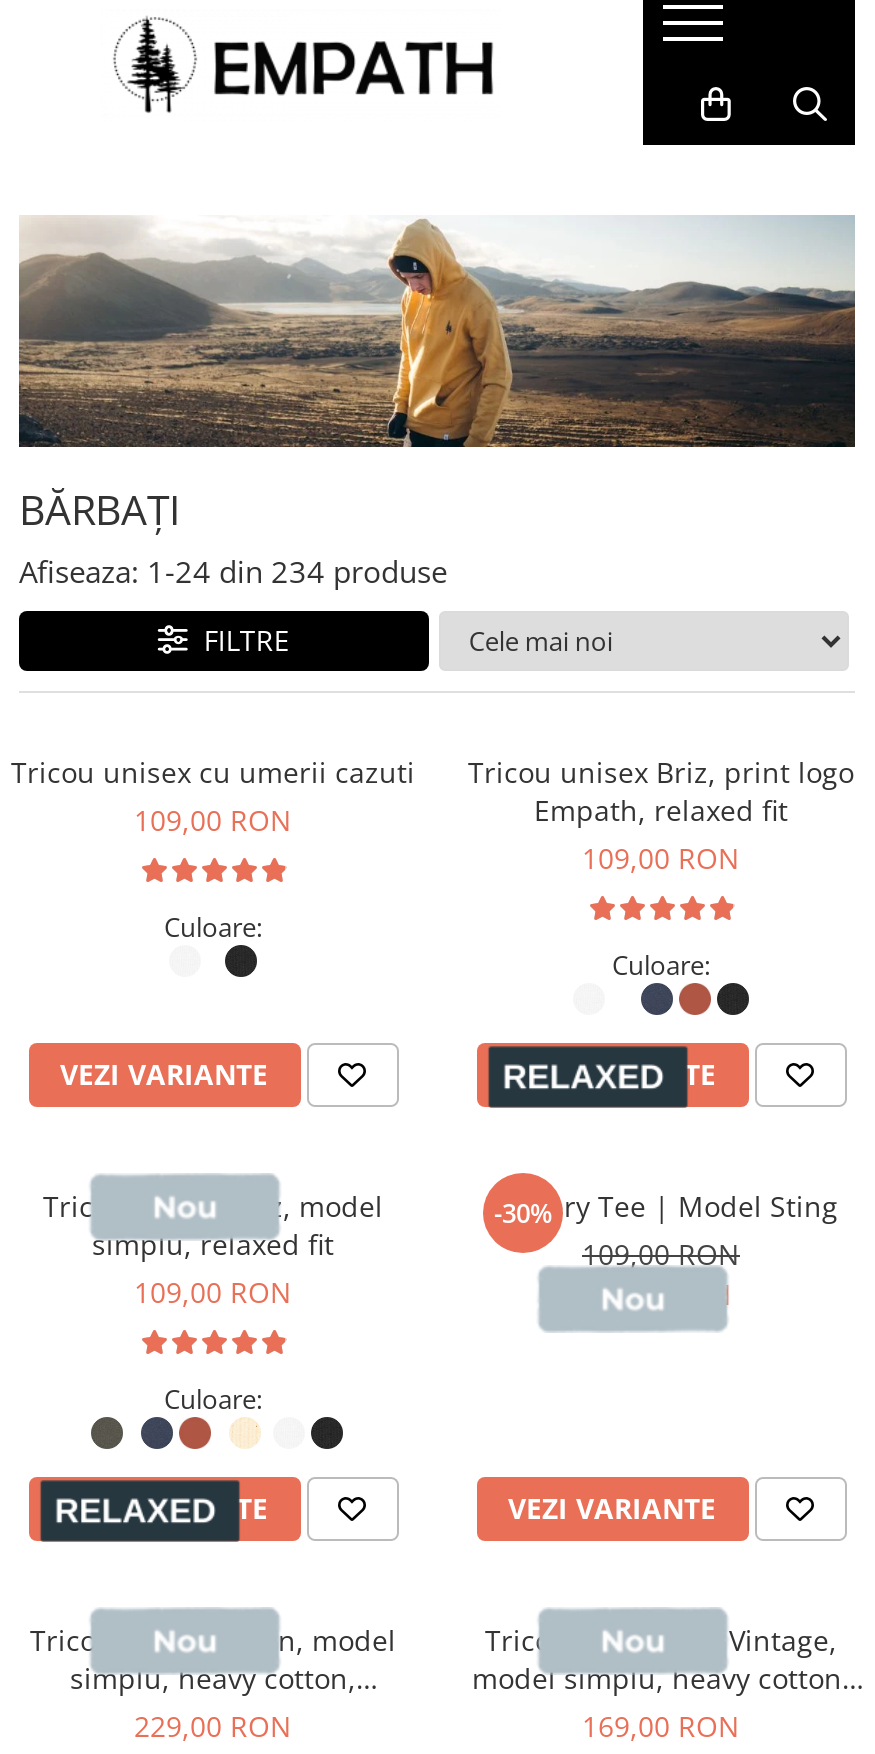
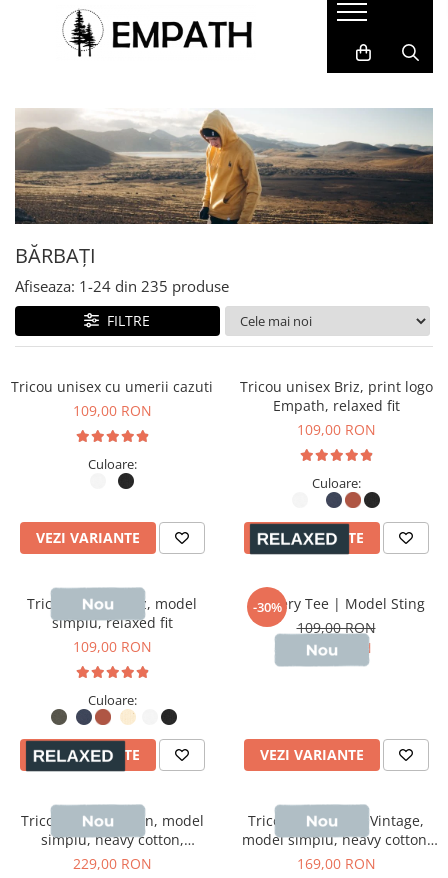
- Afiseaza: 1- 24 din 234 produse
+ Afiseaza: 1- 24 din 235 produse
